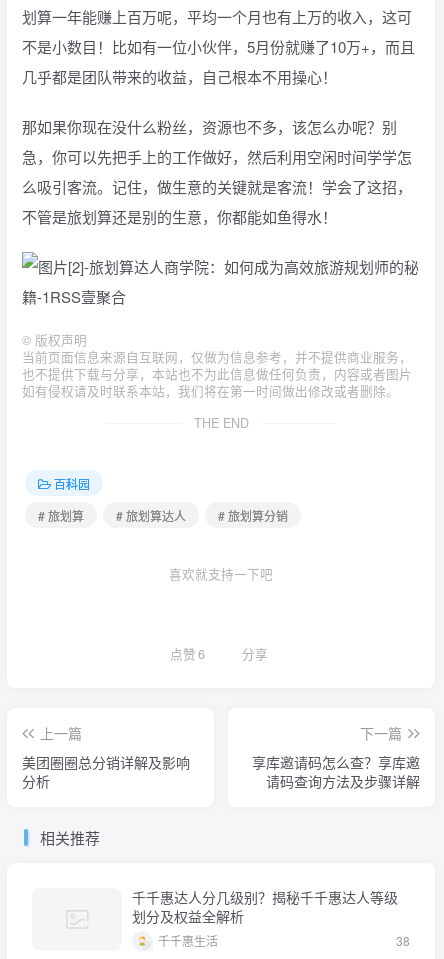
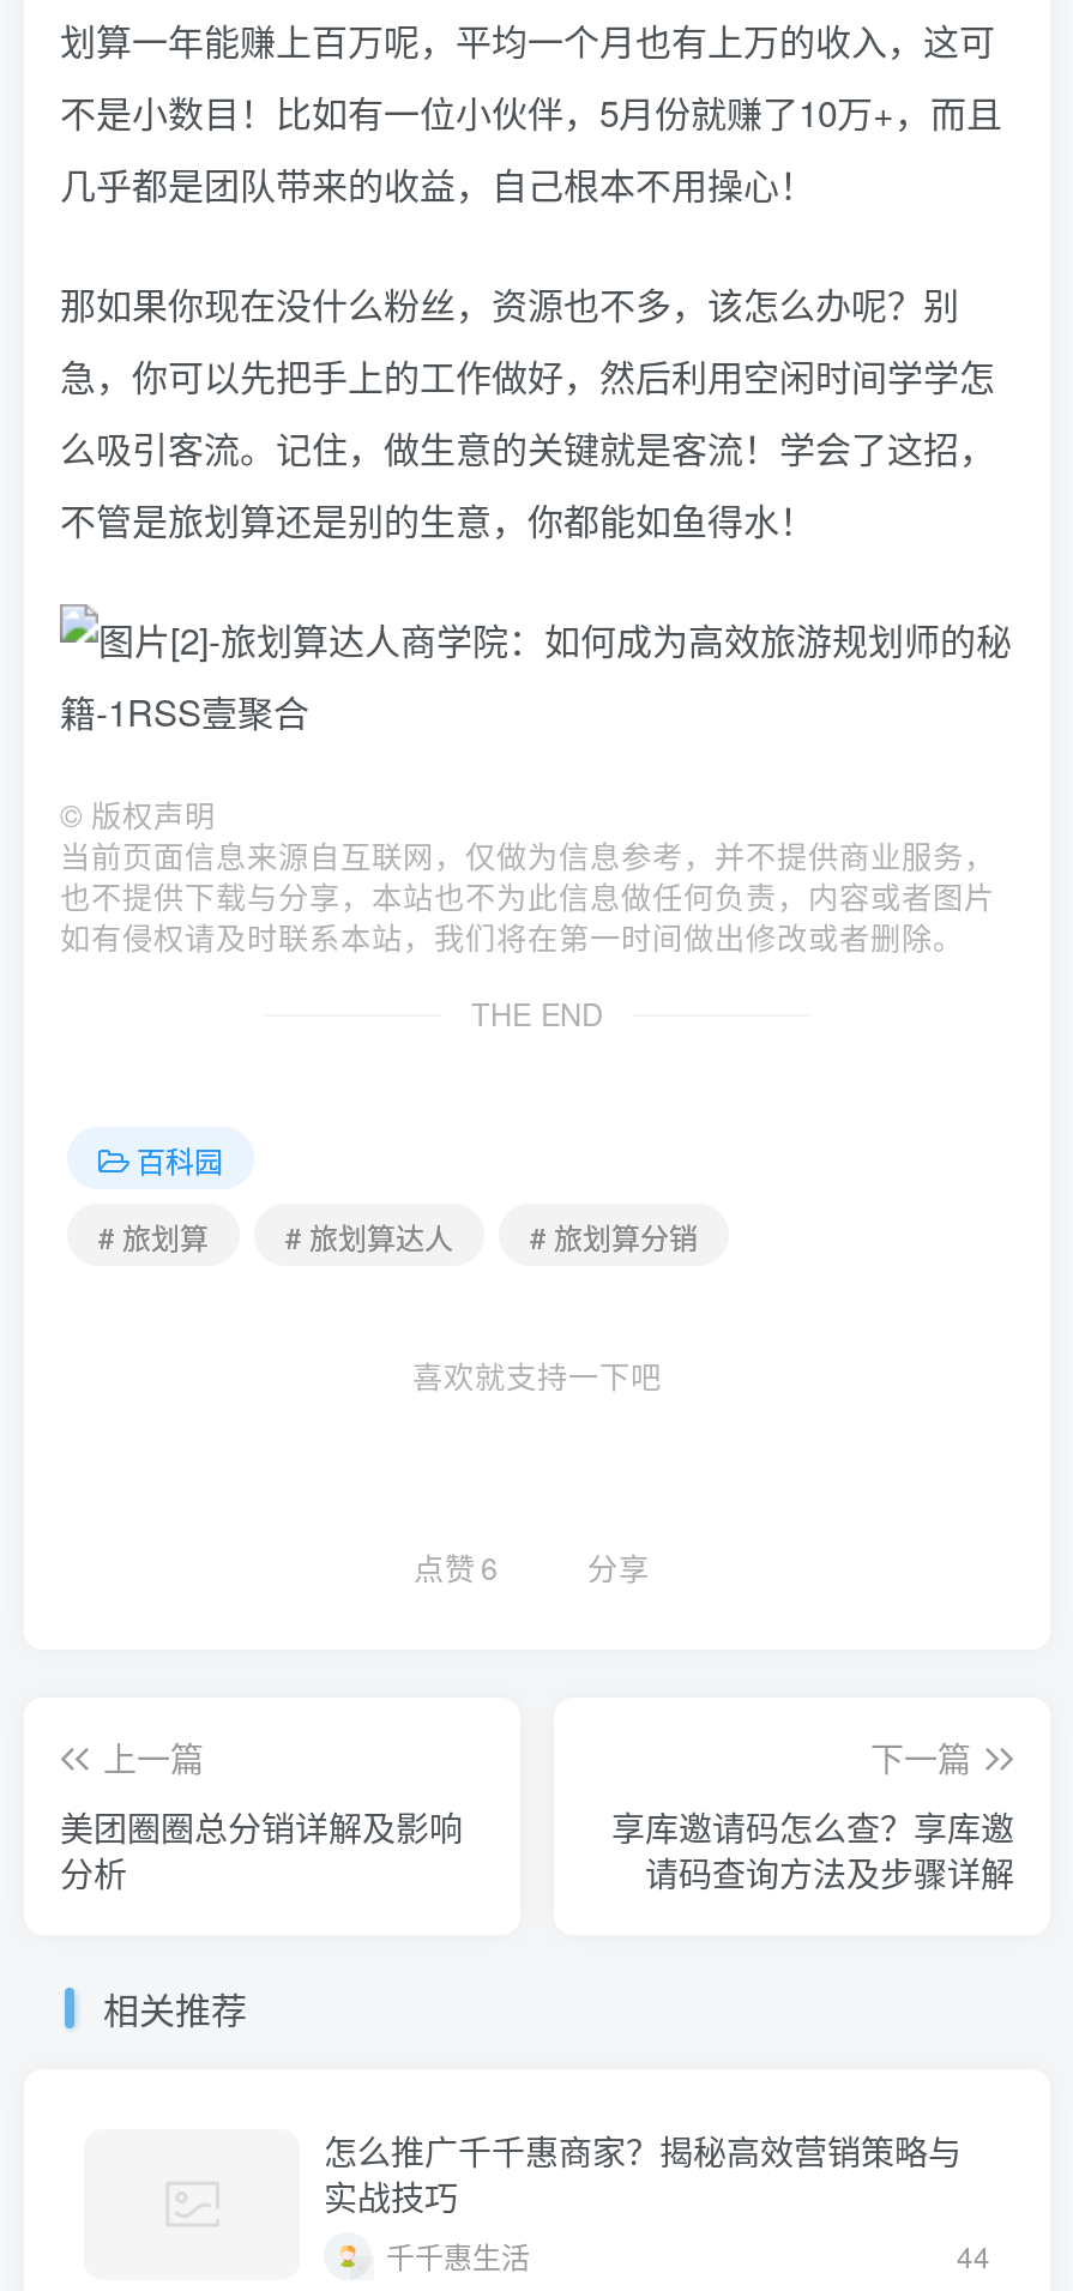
- 千千惠达人分几级别？揭秘千千惠达人等级
- 划分及权益全解析
+ 怎么推广千千惠商家？揭秘高效营销策略与
+ 实战技巧

- 38
+ 44
